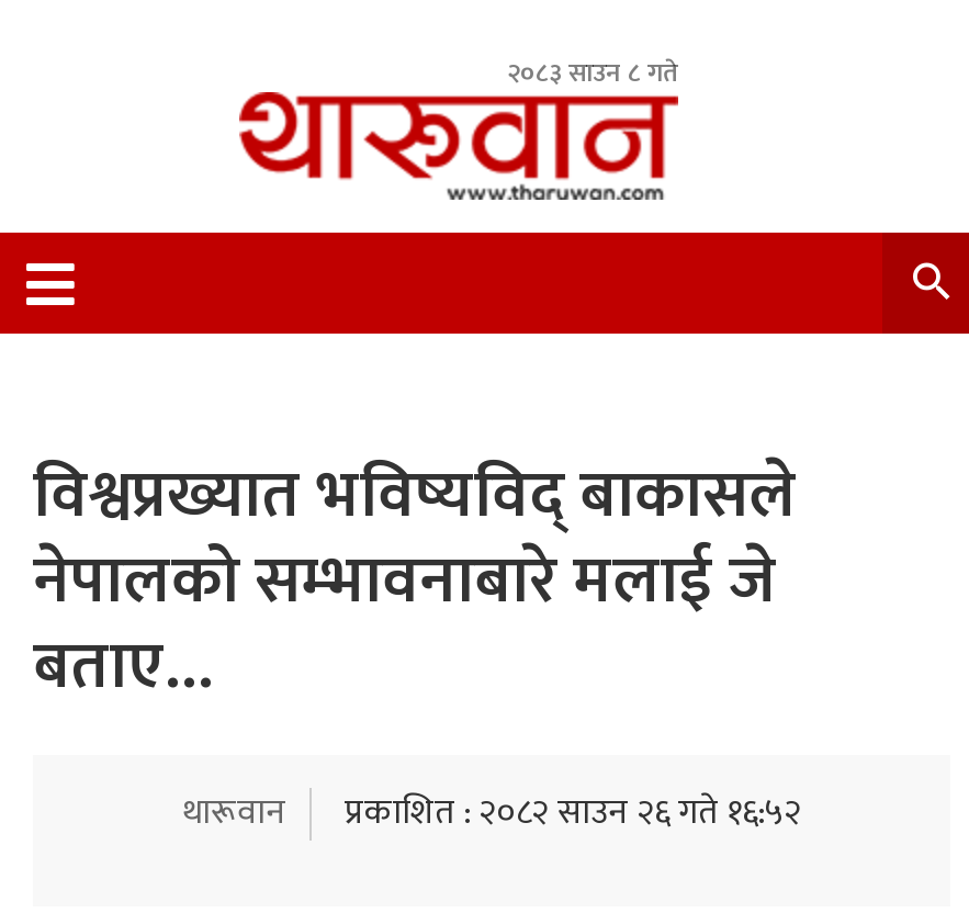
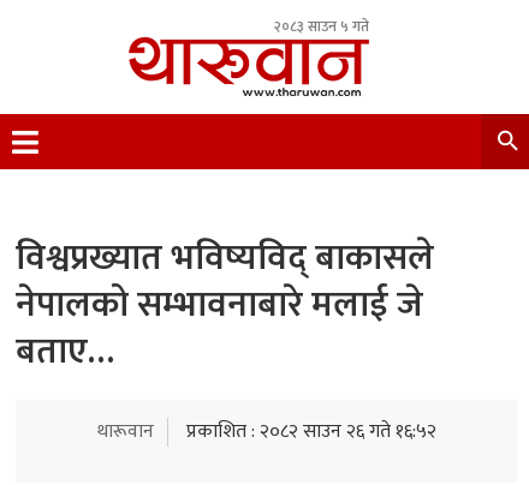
- २०८३ साउन ८ गते
+ २०८३ साउन ५ गते
